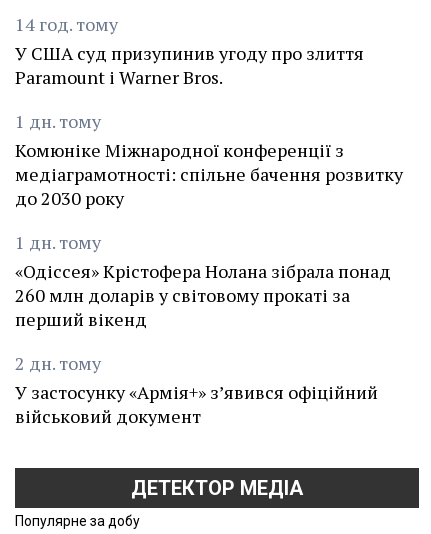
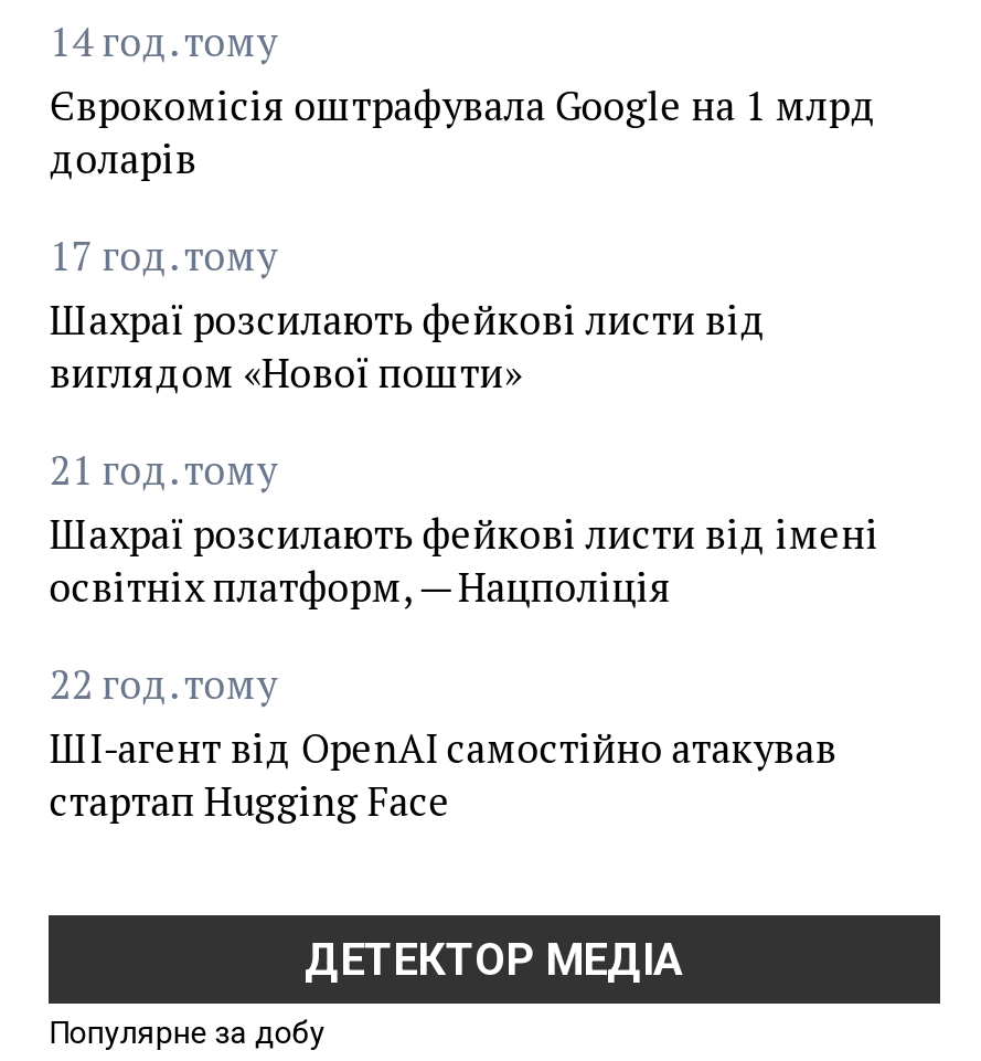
- У США суд призупинив угоду про злиття
- Paramount і Warner Bros.
+ Єврокомісія оштрафувала Google на 1 млрд
+ доларів

- 1 дн. тому
- Комюніке Міжнародної конференції з
- медіаграмотності: спільне бачення розвитку
- до 2030 року
+ 17 год. тому
+ Шахраї розсилають фейкові листи від
+ виглядом «Нової пошти»

- 1 дн. тому
- «Одіссея» Крістофера Нолана зібрала понад
- 260 млн доларів у світовому прокаті за
- перший вікенд
+ 21 год. тому
+ Шахраї розсилають фейкові листи від імені
+ освітніх платформ, — Нацполіція

- 2 дн. тому
- У застосунку «Армія+» зʼявився офіційний
- військовий документ
+ 22 год. тому
+ ШІ-агент від OpenAI самостійно атакував
+ стартап Hugging Face
